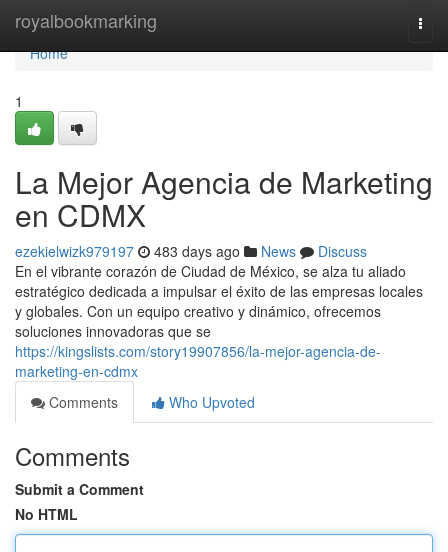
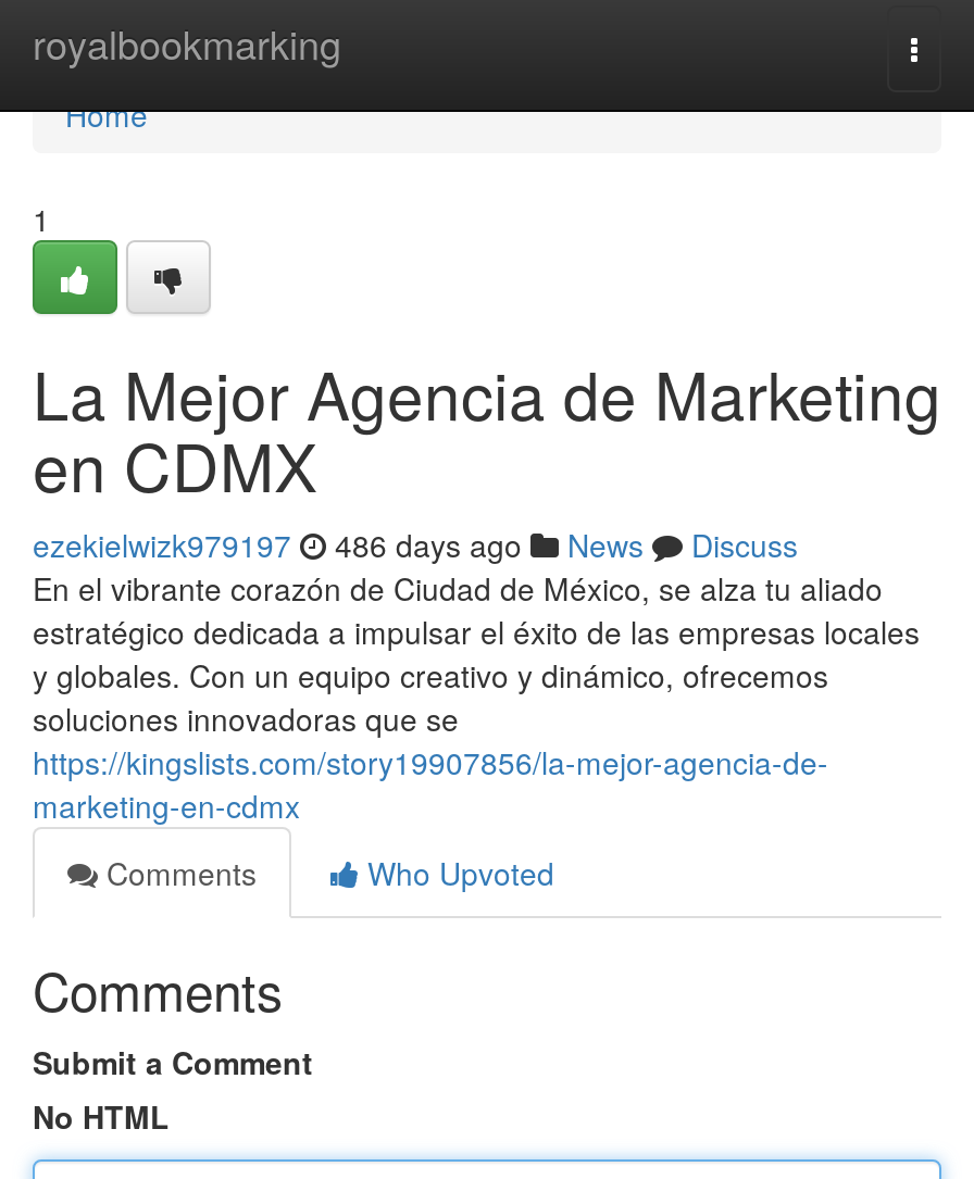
- ezekielwizk979197 483 days ago News Discuss
+ ezekielwizk979197 486 days ago News Discuss
